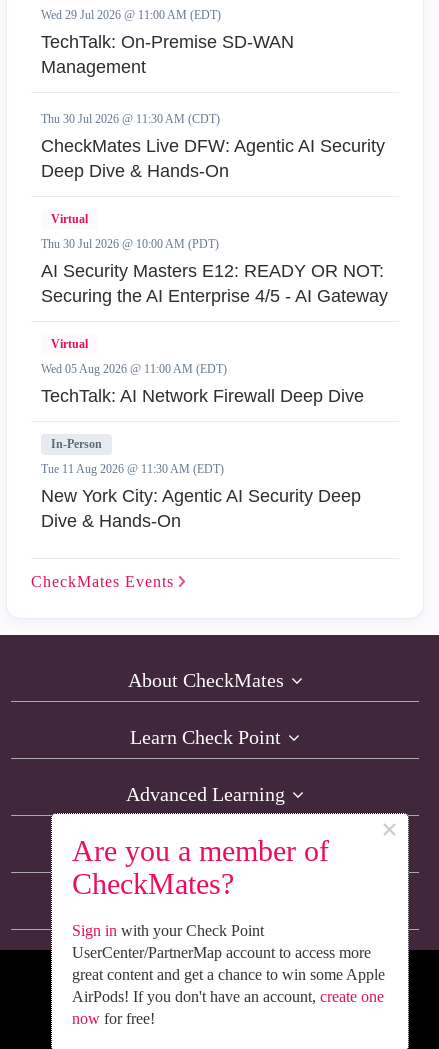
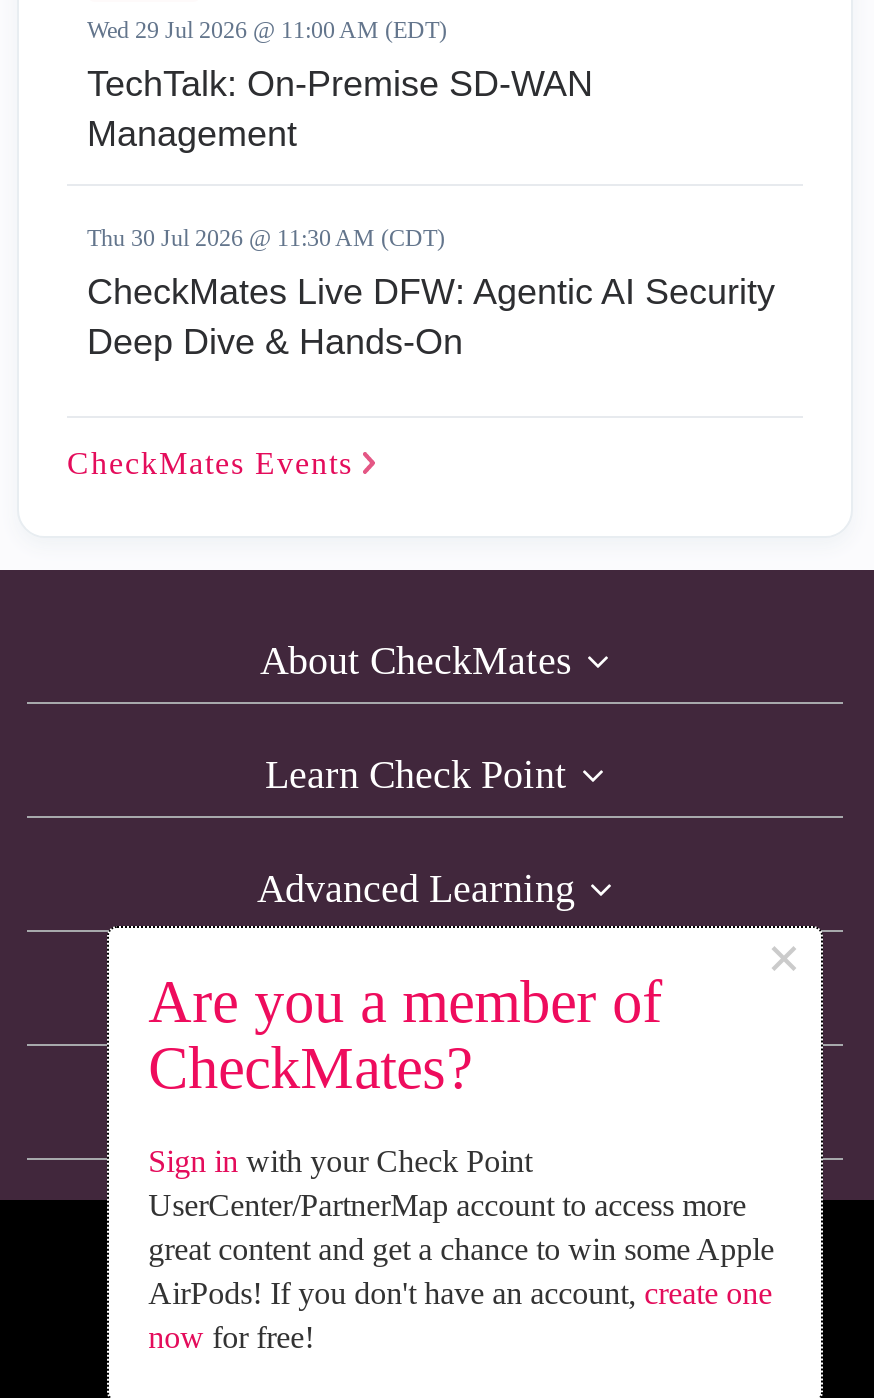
- Virtual
- Thu 30 Jul 2026 @ 10:00 AM (PDT)
- AI Security Masters E12: READY OR NOT:
- Securing the AI Enterprise 4/5 - AI Gateway
- Virtual
- Wed 05 Aug 2026 @ 11:00 AM (EDT)
- TechTalk: AI Network Firewall Deep Dive
- In-Person
- Tue 11 Aug 2026 @ 11:30 AM (EDT)
- New York City: Agentic AI Security Deep
- Dive & Hands-On
